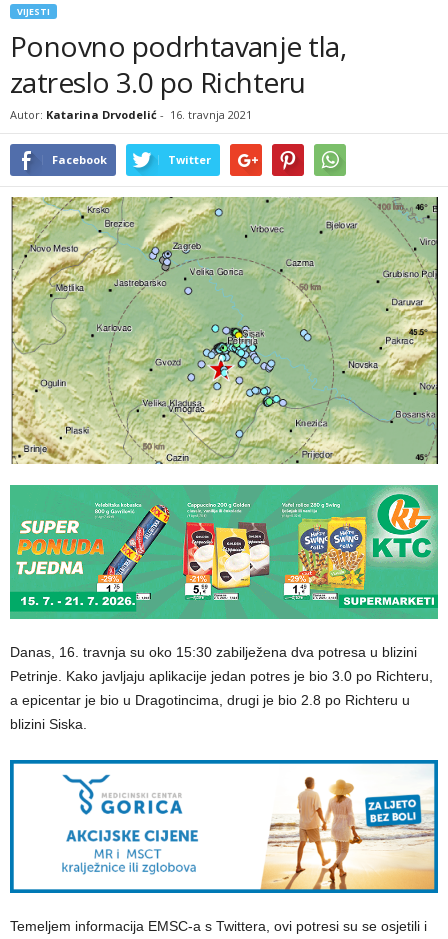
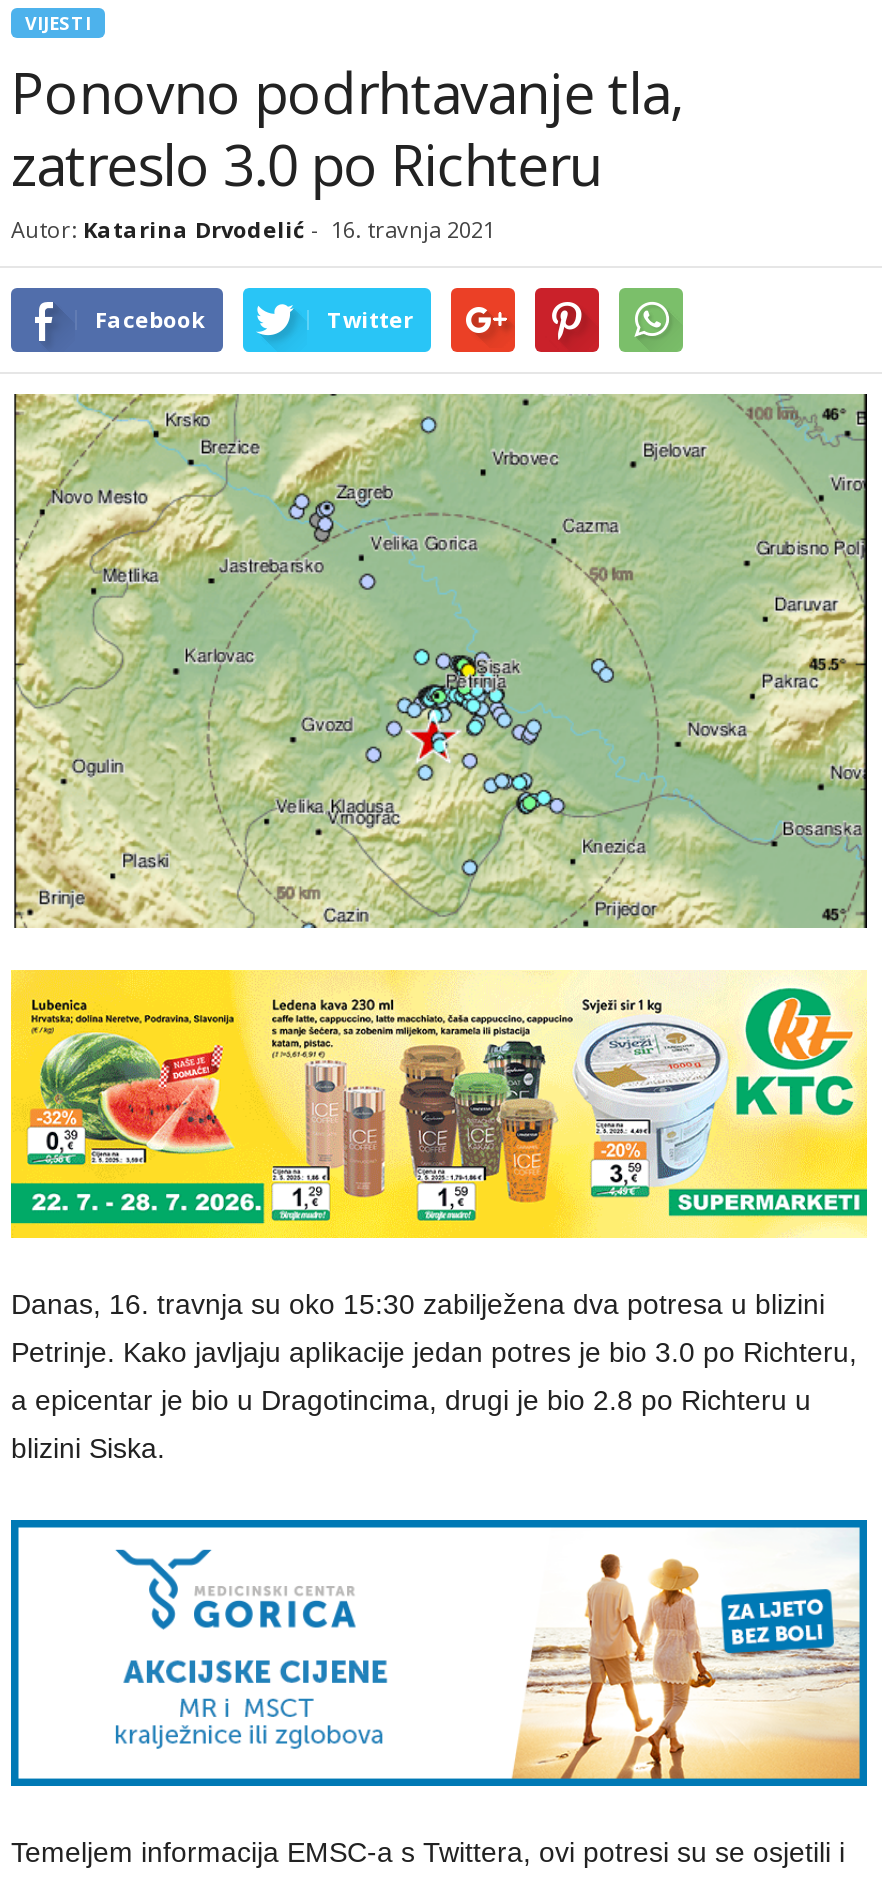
- [image]
+ [image]
